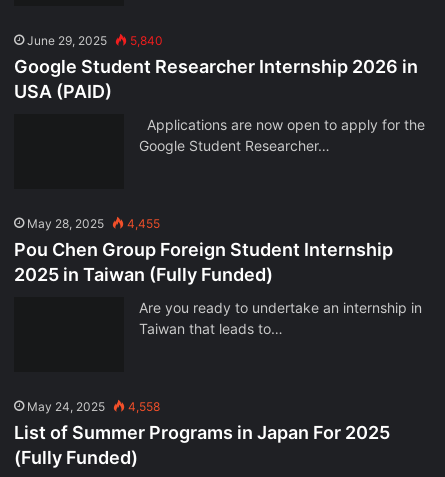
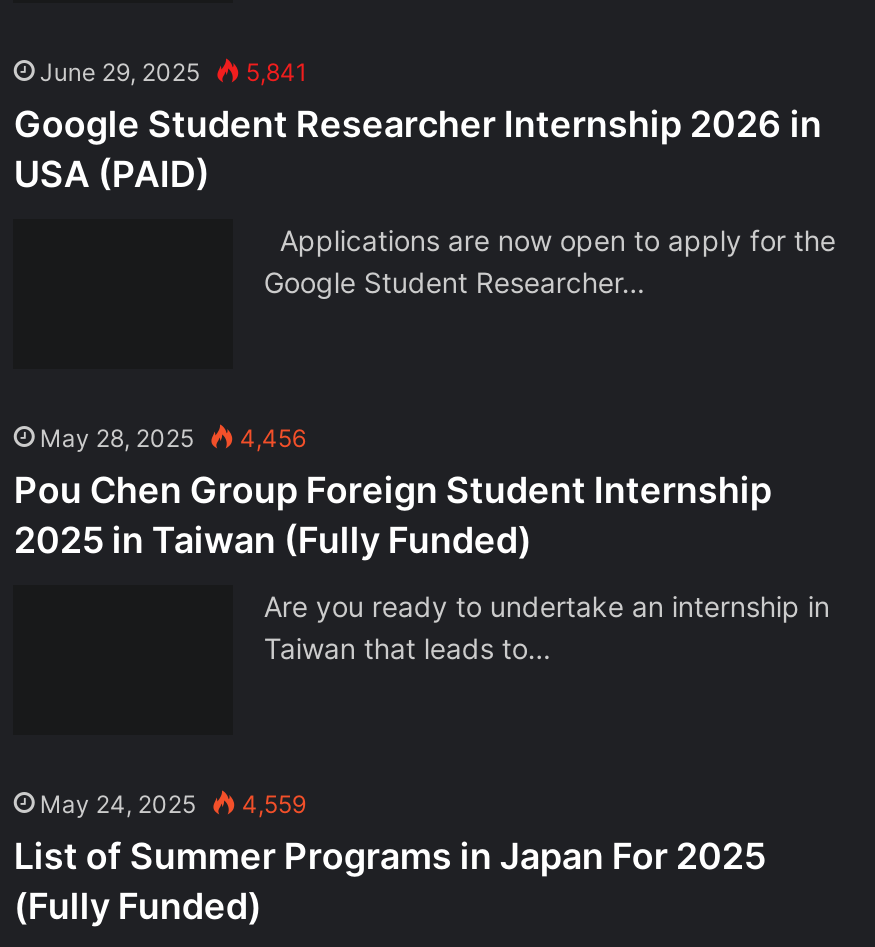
- June 29, 2025 5,840
+ June 29, 2025 5,841

- May 28, 2025 4,455
+ May 28, 2025 4,456

- May 24, 2025 4,558
+ May 24, 2025 4,559
